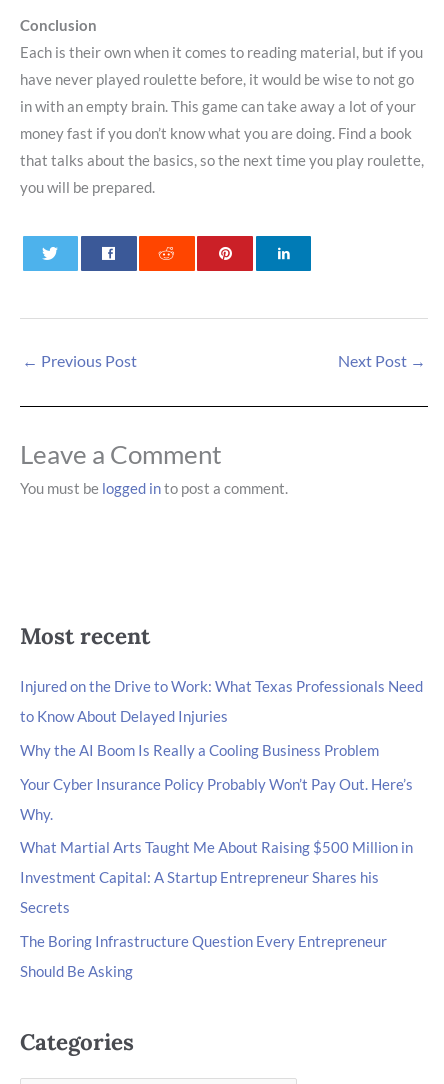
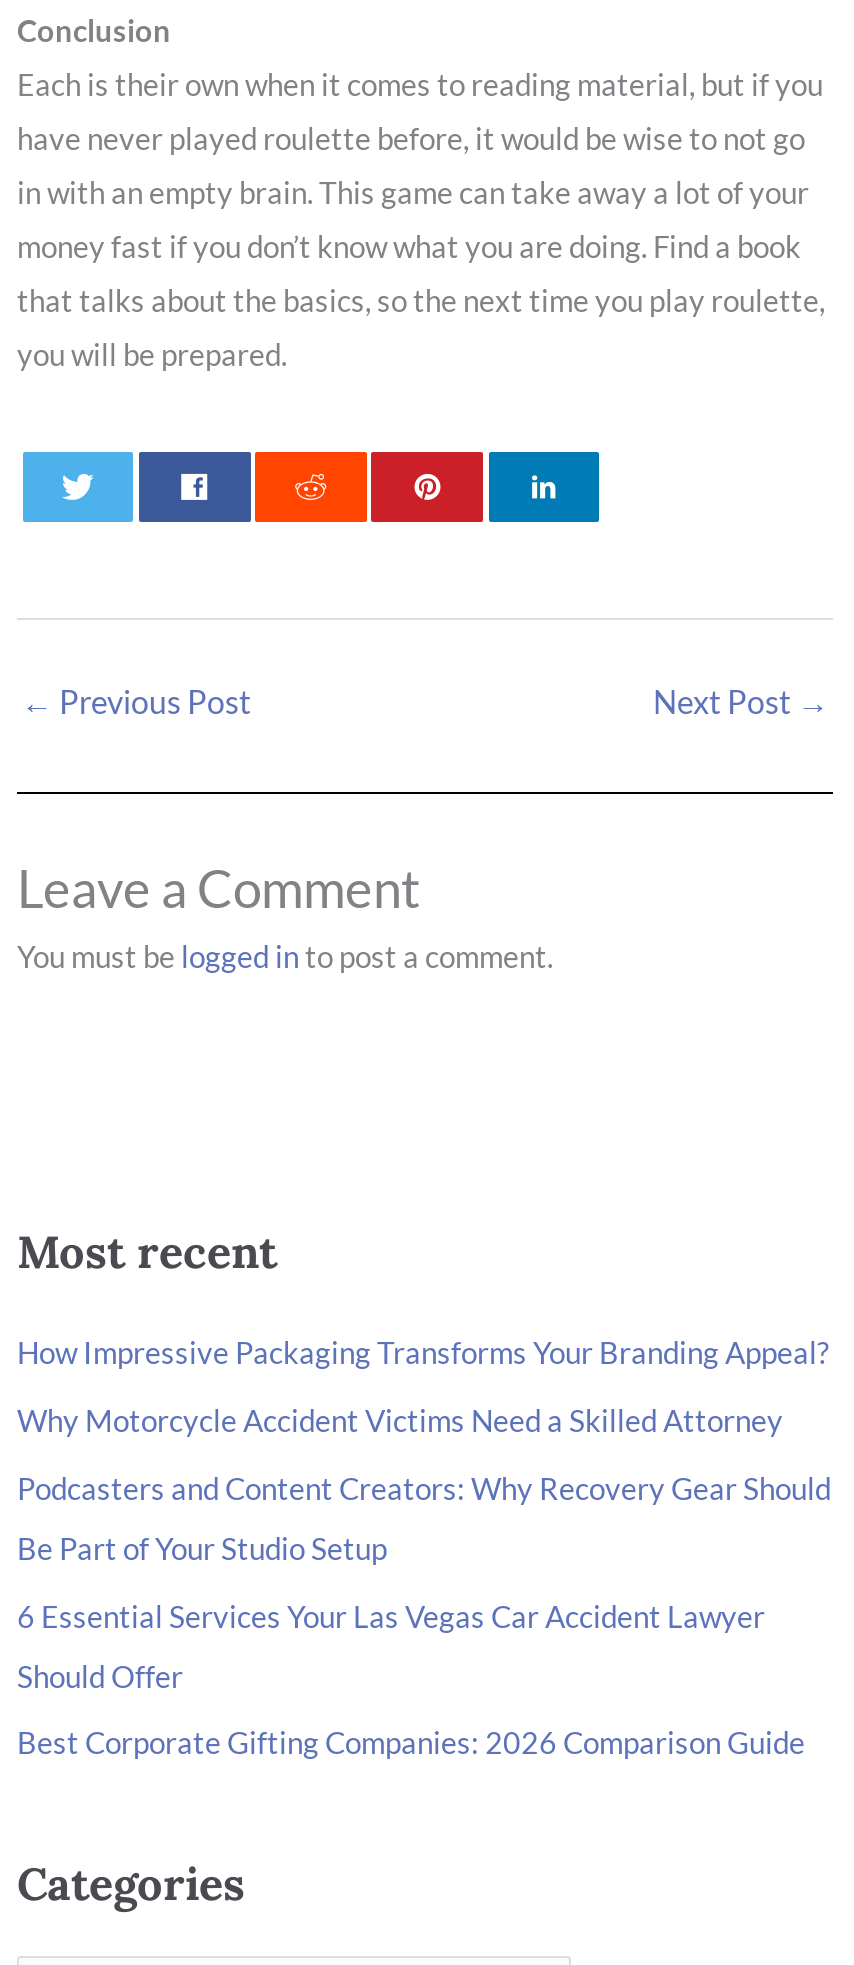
- Injured on the Drive to Work: What Texas Professionals Need
- to Know About Delayed Injuries
- Why the AI Boom Is Really a Cooling Business Problem
- Your Cyber Insurance Policy Probably Won’t Pay Out. Here’s
- Why.
- What Martial Arts Taught Me About Raising $500 Million in
- Investment Capital: A Startup Entrepreneur Shares his
- Secrets
- The Boring Infrastructure Question Every Entrepreneur
- Should Be Asking
+ How Impressive Packaging Transforms Your Branding Appeal?
+ Why Motorcycle Accident Victims Need a Skilled Attorney
+ Podcasters and Content Creators: Why Recovery Gear Should
+ Be Part of Your Studio Setup
+ 6 Essential Services Your Las Vegas Car Accident Lawyer
+ Should Offer
+ Best Corporate Gifting Companies: 2026 Comparison Guide
